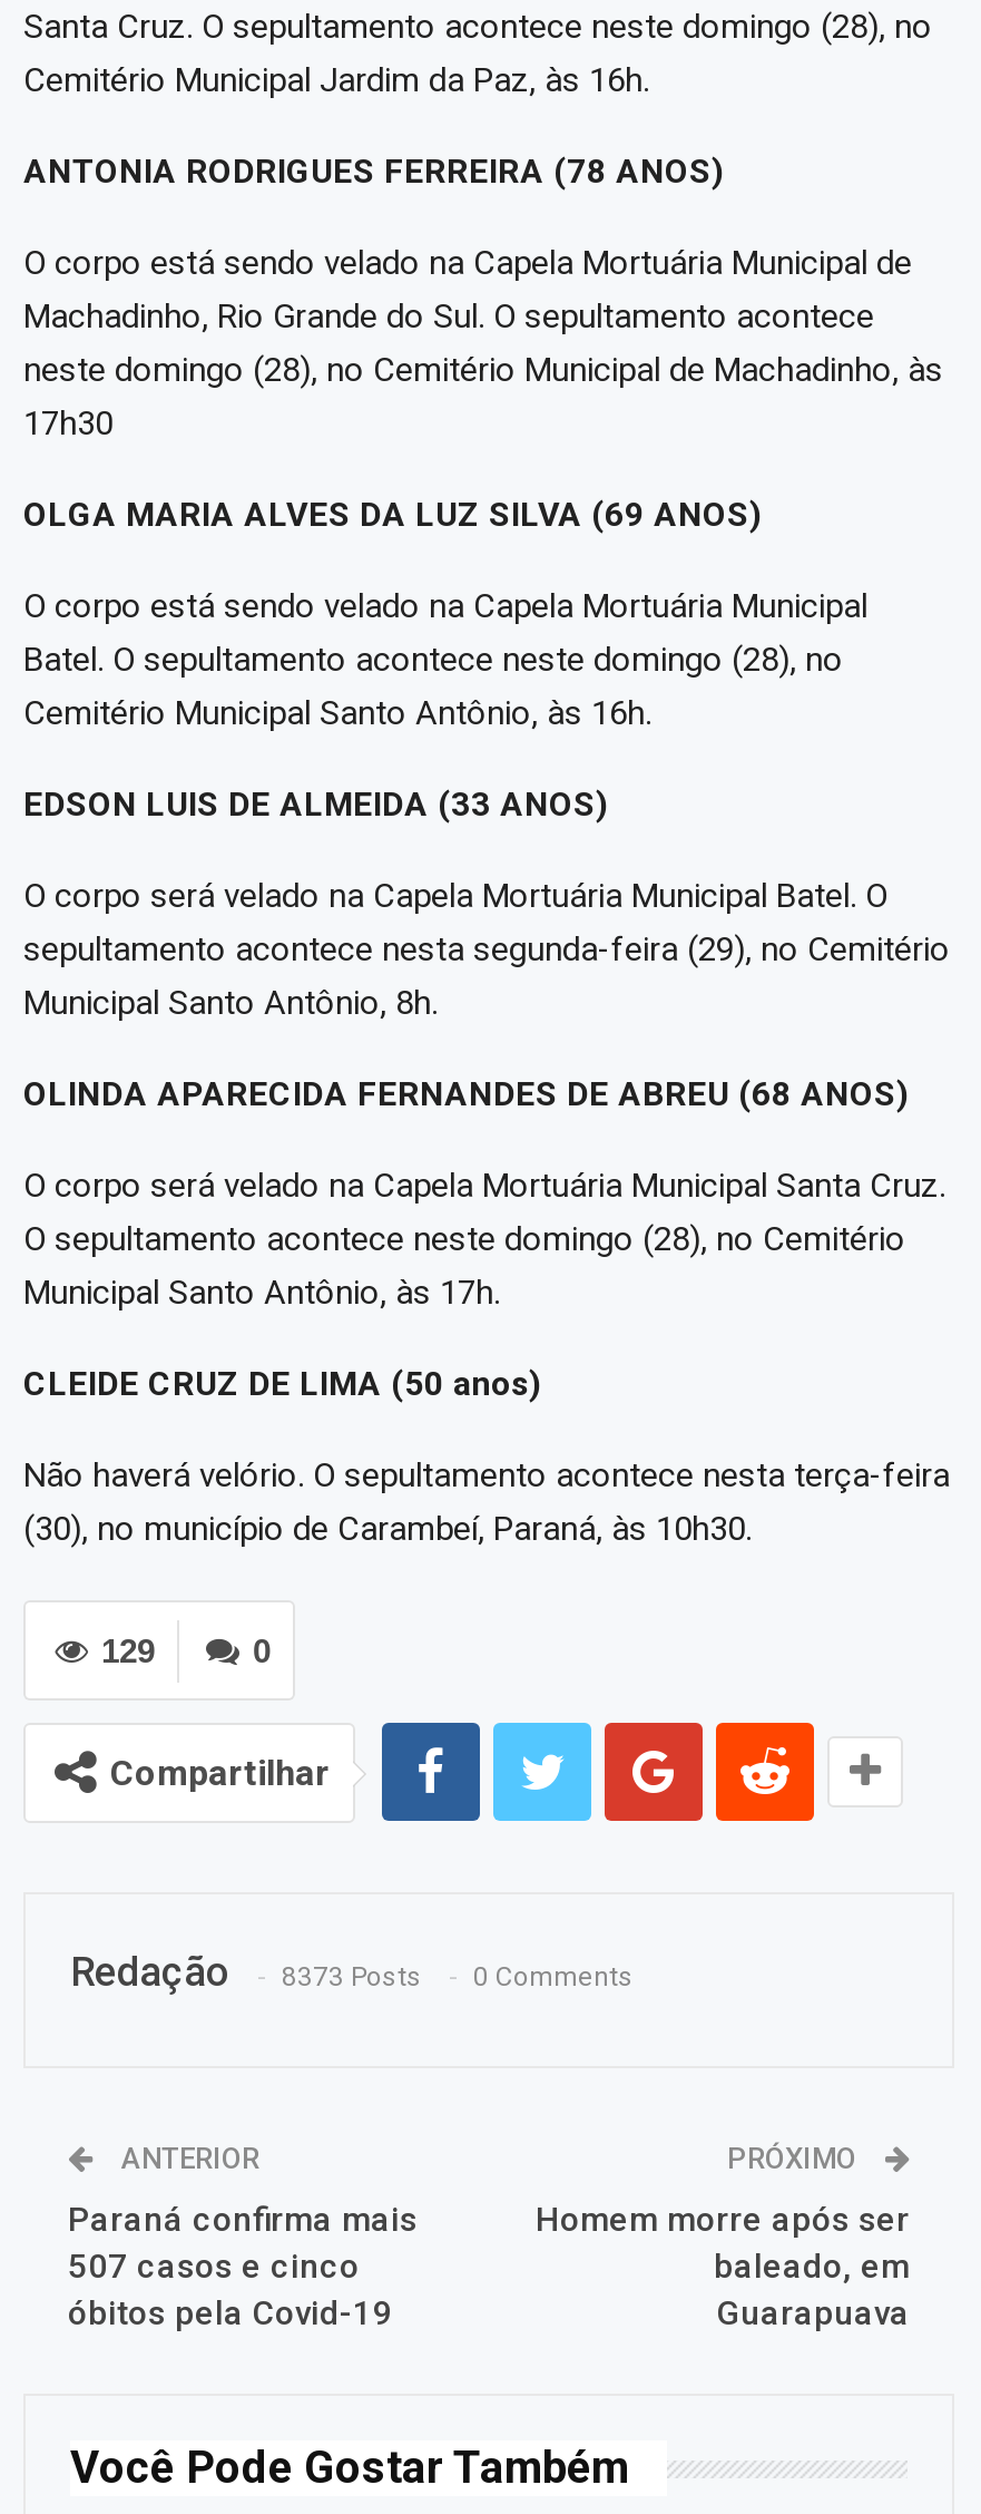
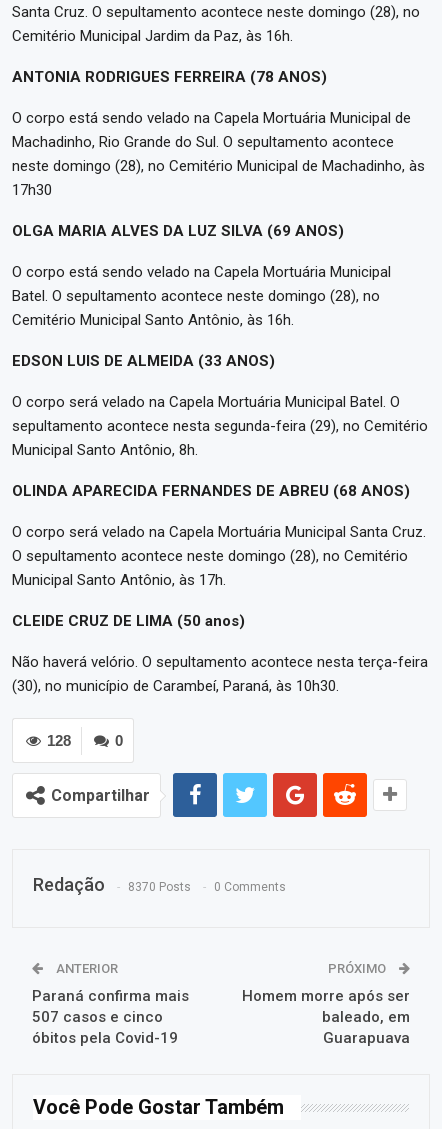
- 129
+ 128

- Redação 8373 Posts 0 Comments
+ Redação 8370 Posts 0 Comments
